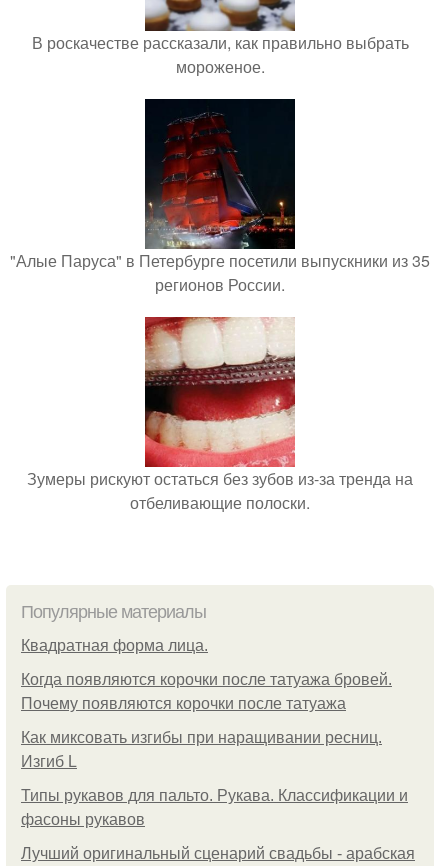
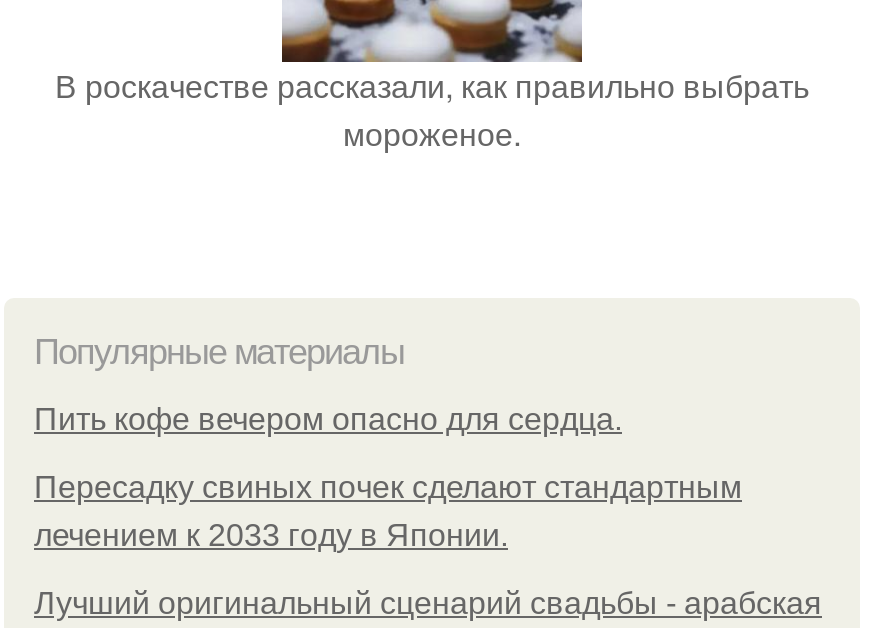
- [image]

- "Алые Паруса" в Петербурге посетили выпускники из 35
- регионов России.

- [image]
- Зумеры рискуют остаться без зубов из-за тренда на
- отбеливающие полоски.

- Квадратная форма лица.
- Когда появляются корочки после татуажа бровей.
- Почему появляются корочки после татуажа
- Как миксовать изгибы при наращивании ресниц.
- Изгиб L
- Типы рукавов для пальто. Рукава. Классификации и
- фасоны рукавов
+ Пить кофе вечером опасно для сердца.
+ Пересадку свиных почек сделают стандартным
+ лечением к 2033 году в Японии.
